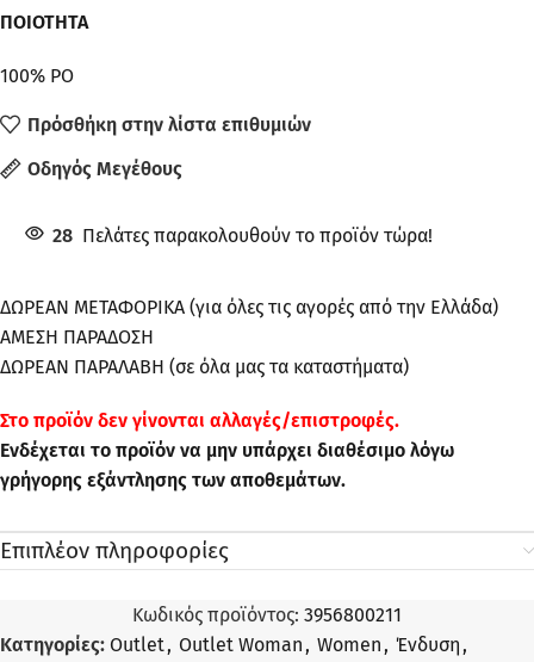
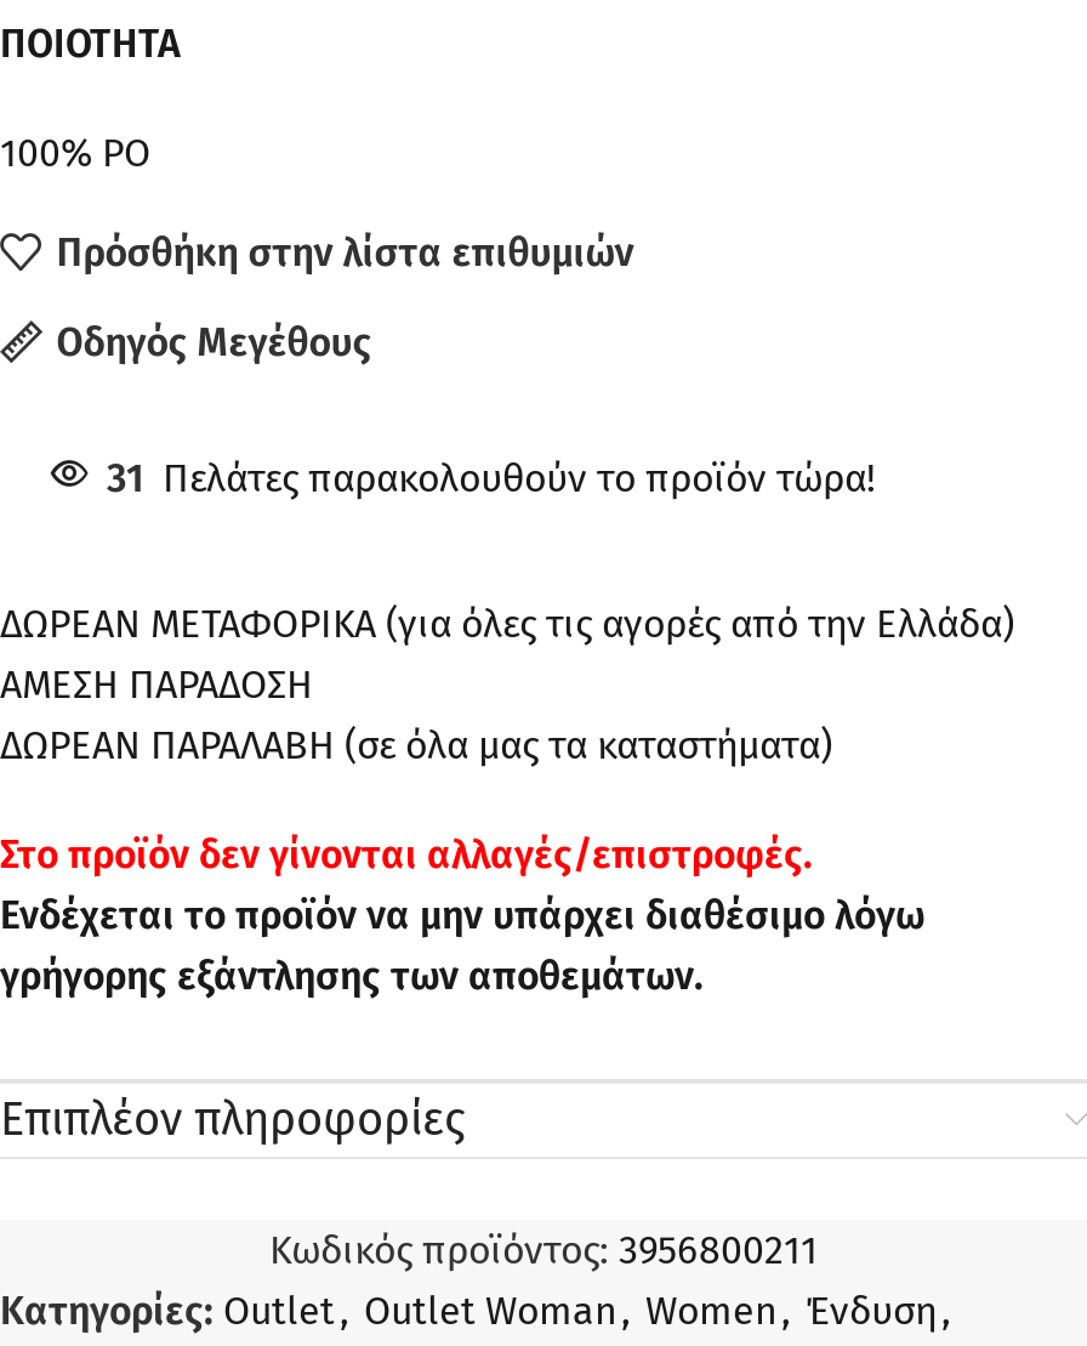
- 28 Πελάτες παρακολουθούν το προϊόν τώρα!
+ 31 Πελάτες παρακολουθούν το προϊόν τώρα!
